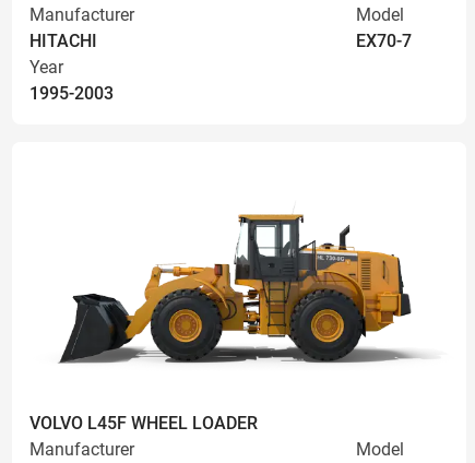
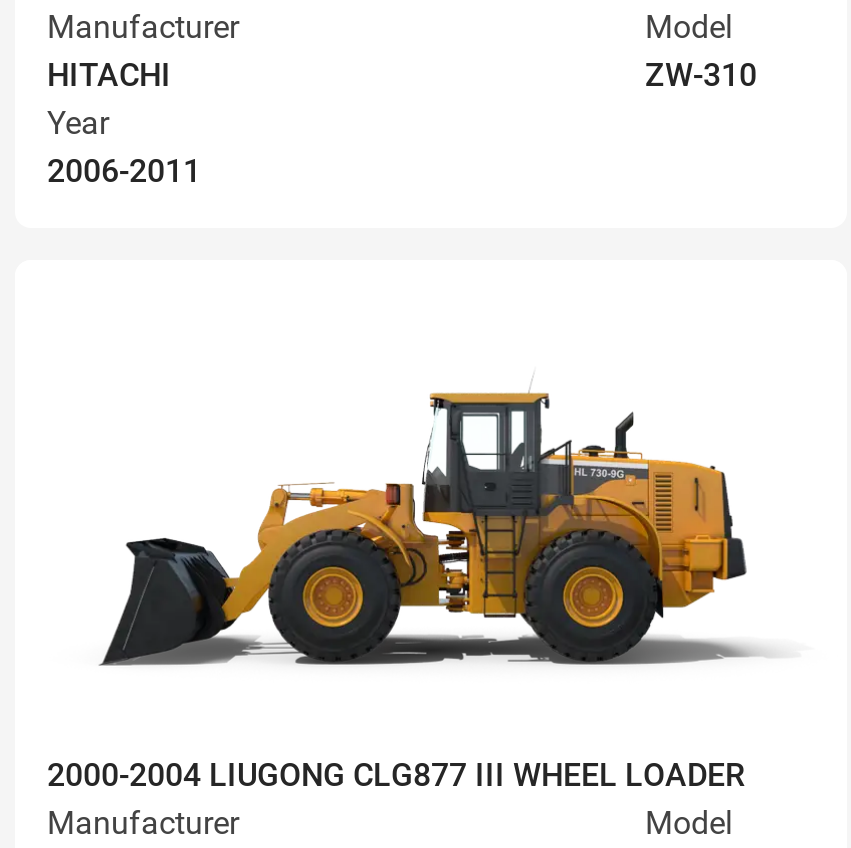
- EX70-7
+ ZW-310

- 1995-2003
+ 2006-2011

- VOLVO L45F WHEEL LOADER
+ 2000-2004 LIUGONG CLG877 III WHEEL LOADER
